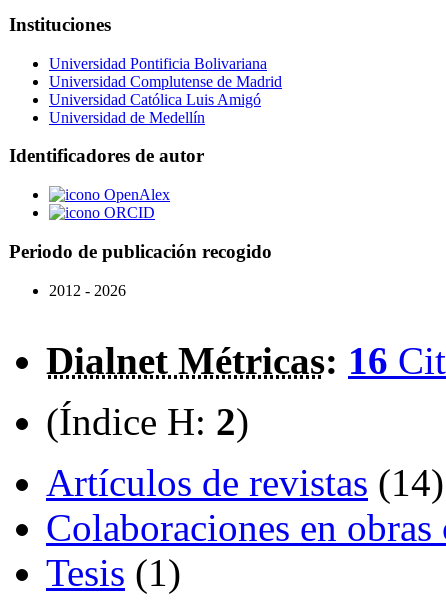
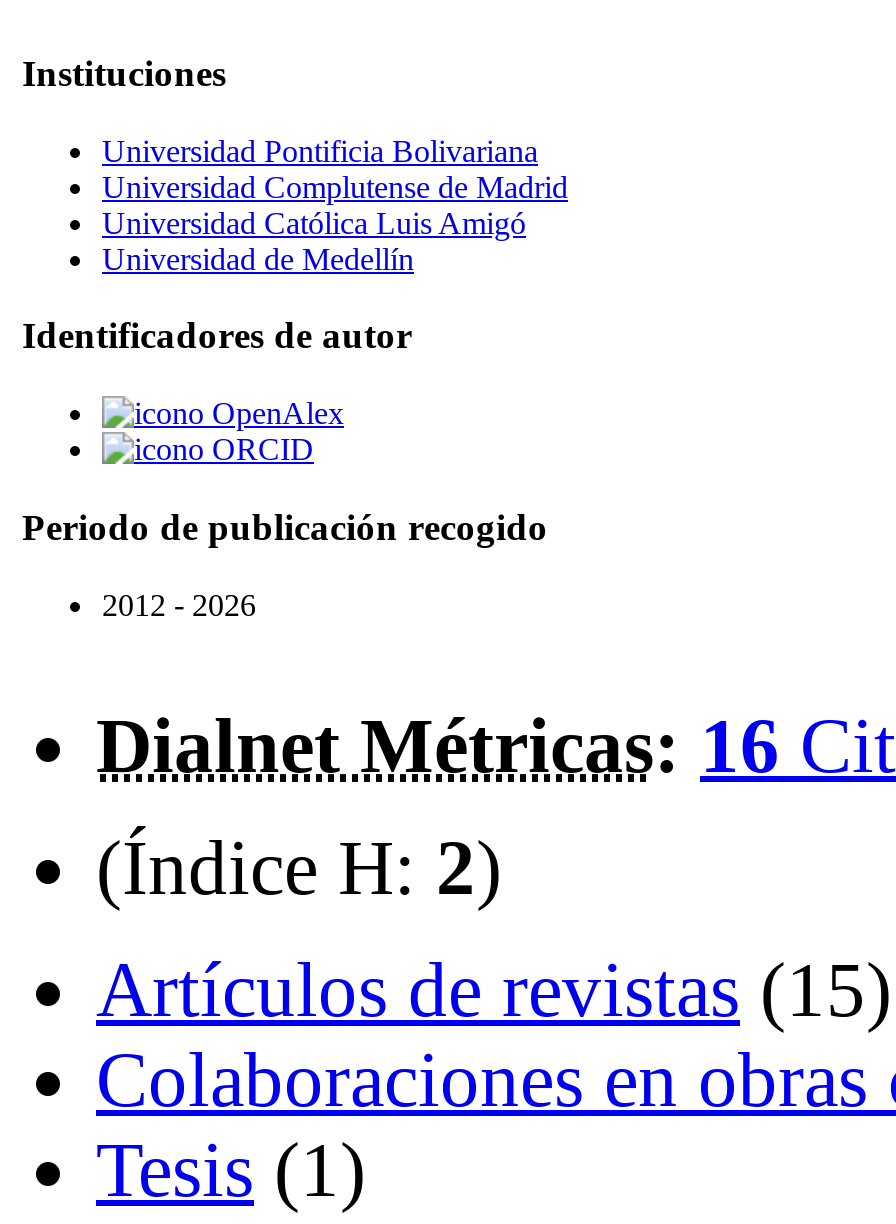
- Artículos de revistas (14)
+ Artículos de revistas (15)
